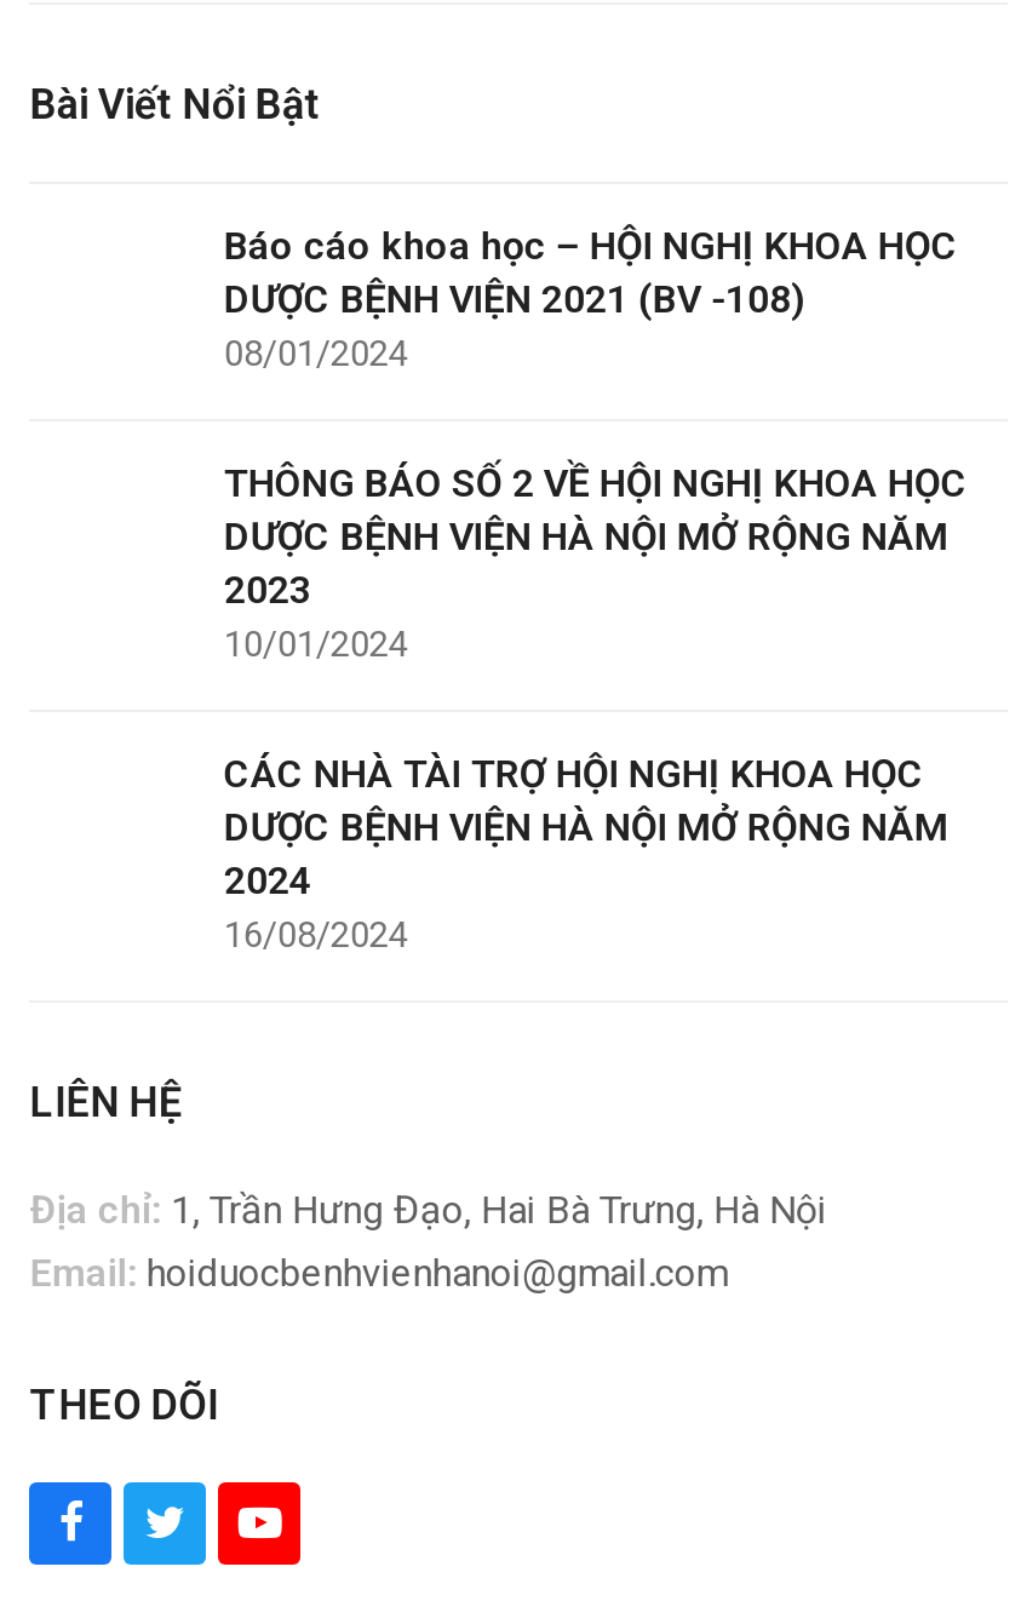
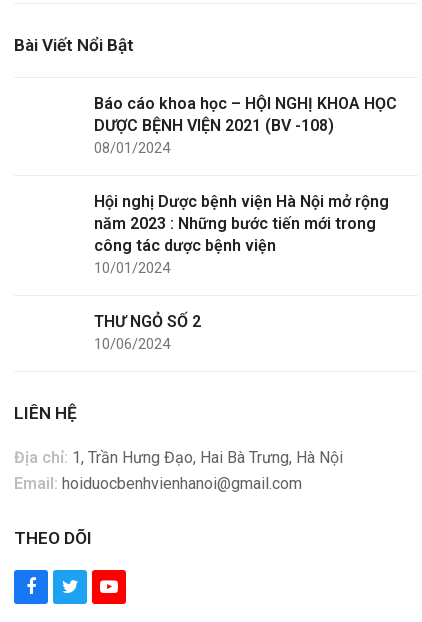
- THÔNG BÁO SỐ 2 VỀ HỘI NGHỊ KHOA HỌC
- DƯỢC BỆNH VIỆN HÀ NỘI MỞ RỘNG NĂM
- 2023
+ Hội nghị Dược bệnh viện Hà Nội mở rộng
+ năm 2023 : Những bước tiến mới trong
+ công tác dược bệnh viện

- CÁC NHÀ TÀI TRỢ HỘI NGHỊ KHOA HỌC
- DƯỢC BỆNH VIỆN HÀ NỘI MỞ RỘNG NĂM
- 2024
- 16/08/2024
+ THƯ NGỎ SỐ 2
+ 10/06/2024
